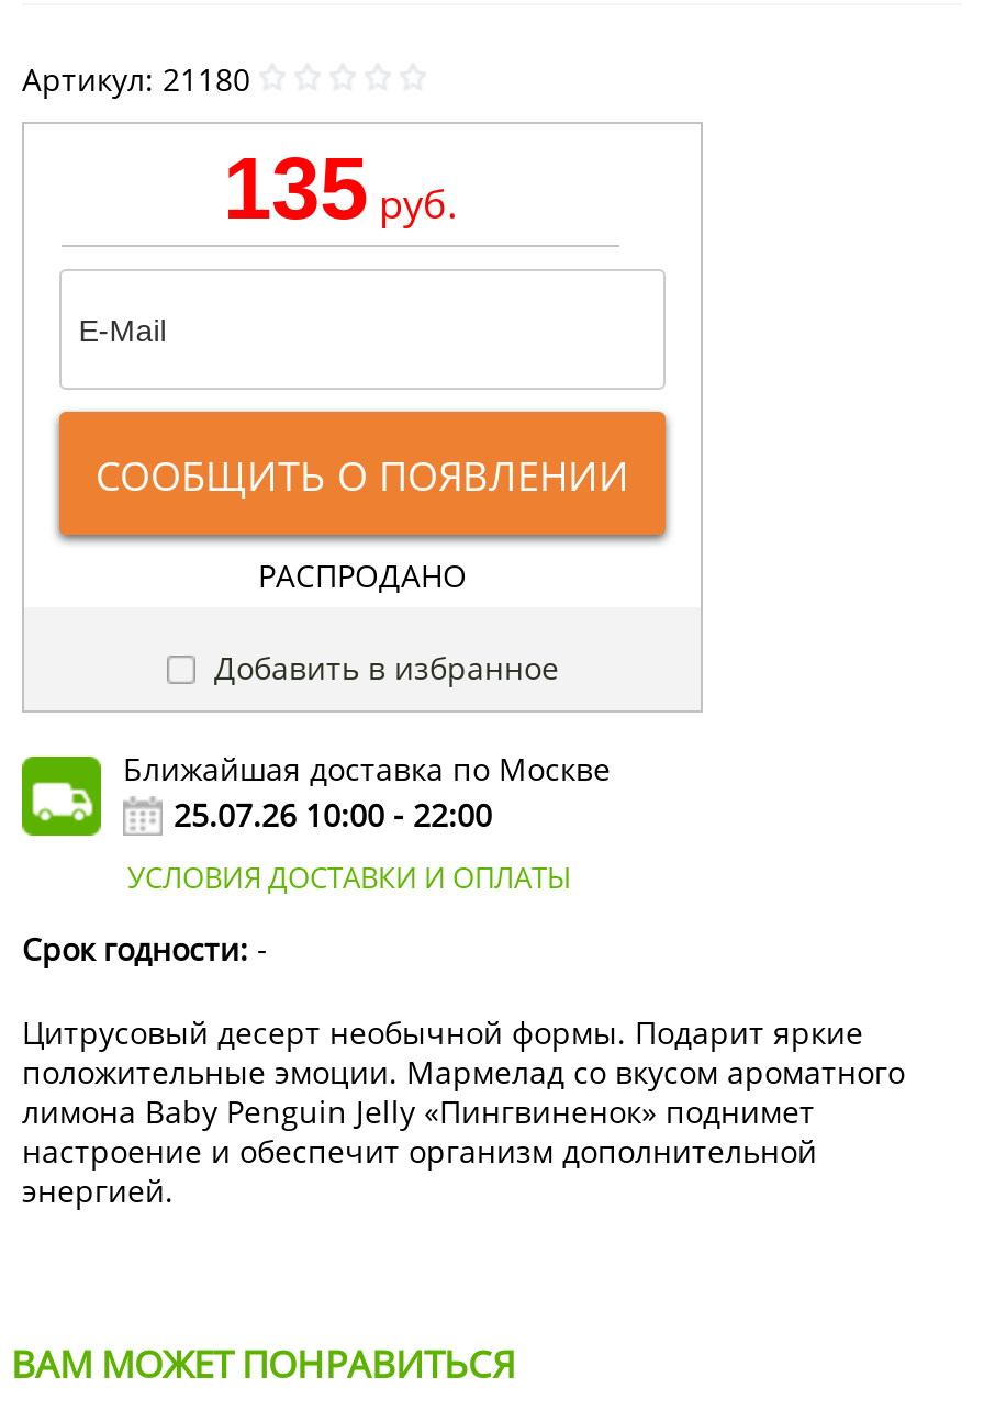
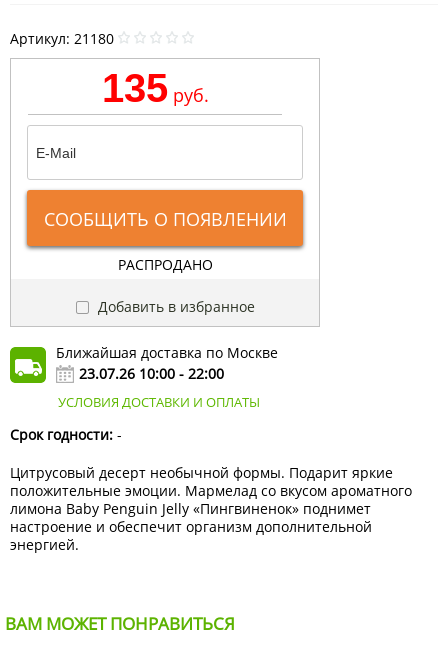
- 25.07.26 10:00 - 22:00
+ 23.07.26 10:00 - 22:00
